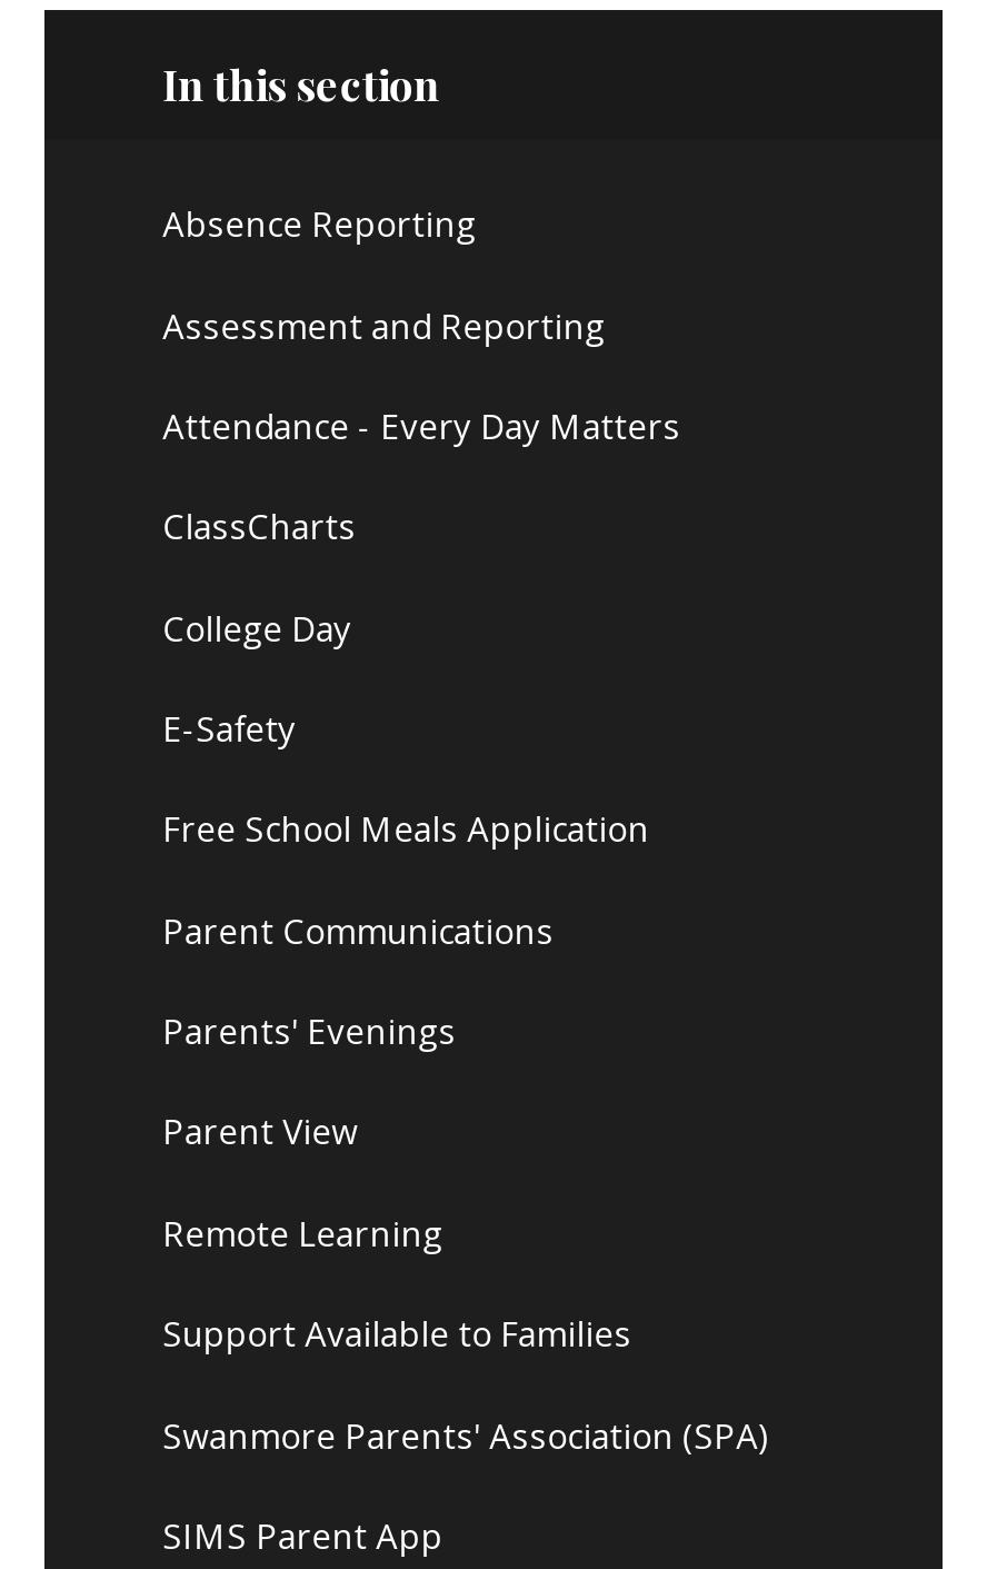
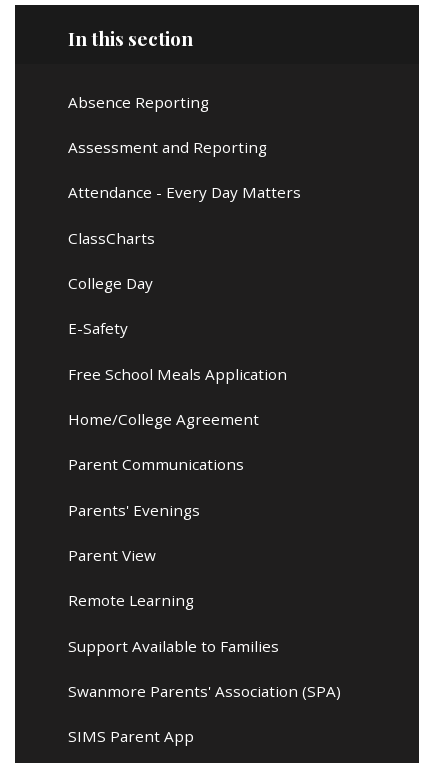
+ Home/College Agreement
